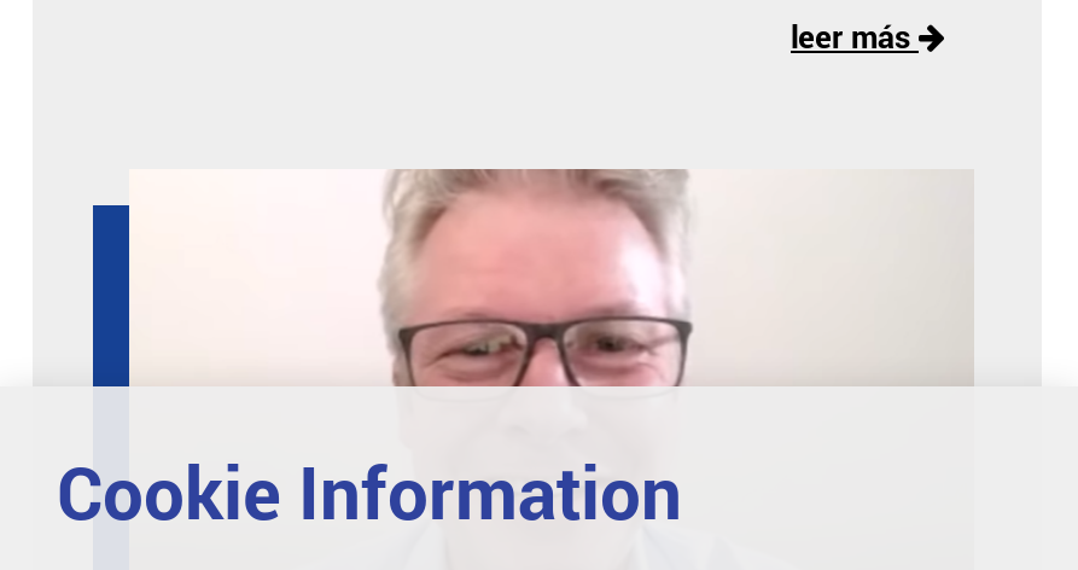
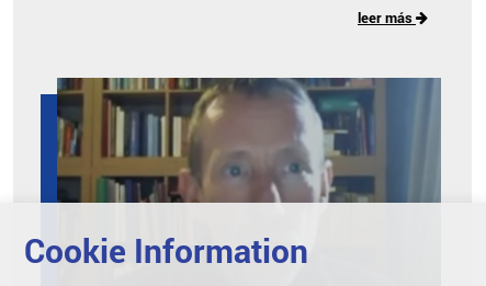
- [image]
+ [image]
